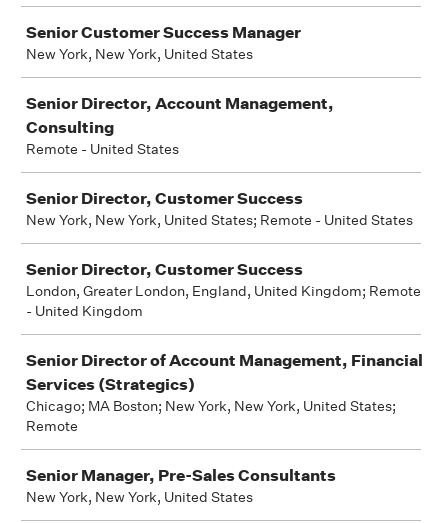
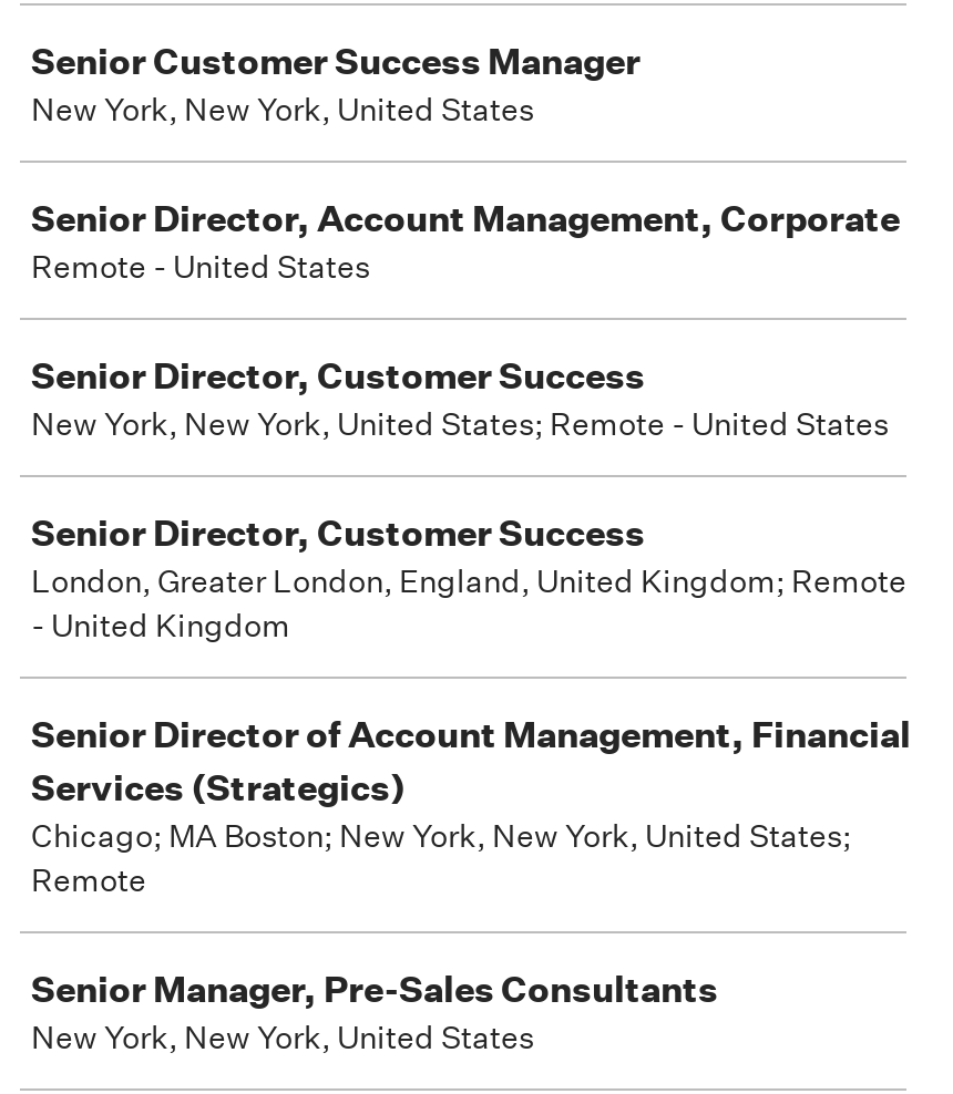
- Senior Director, Account Management,
- Consulting
+ Senior Director, Account Management, Corporate
